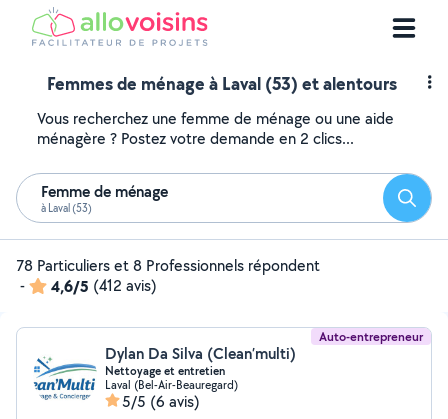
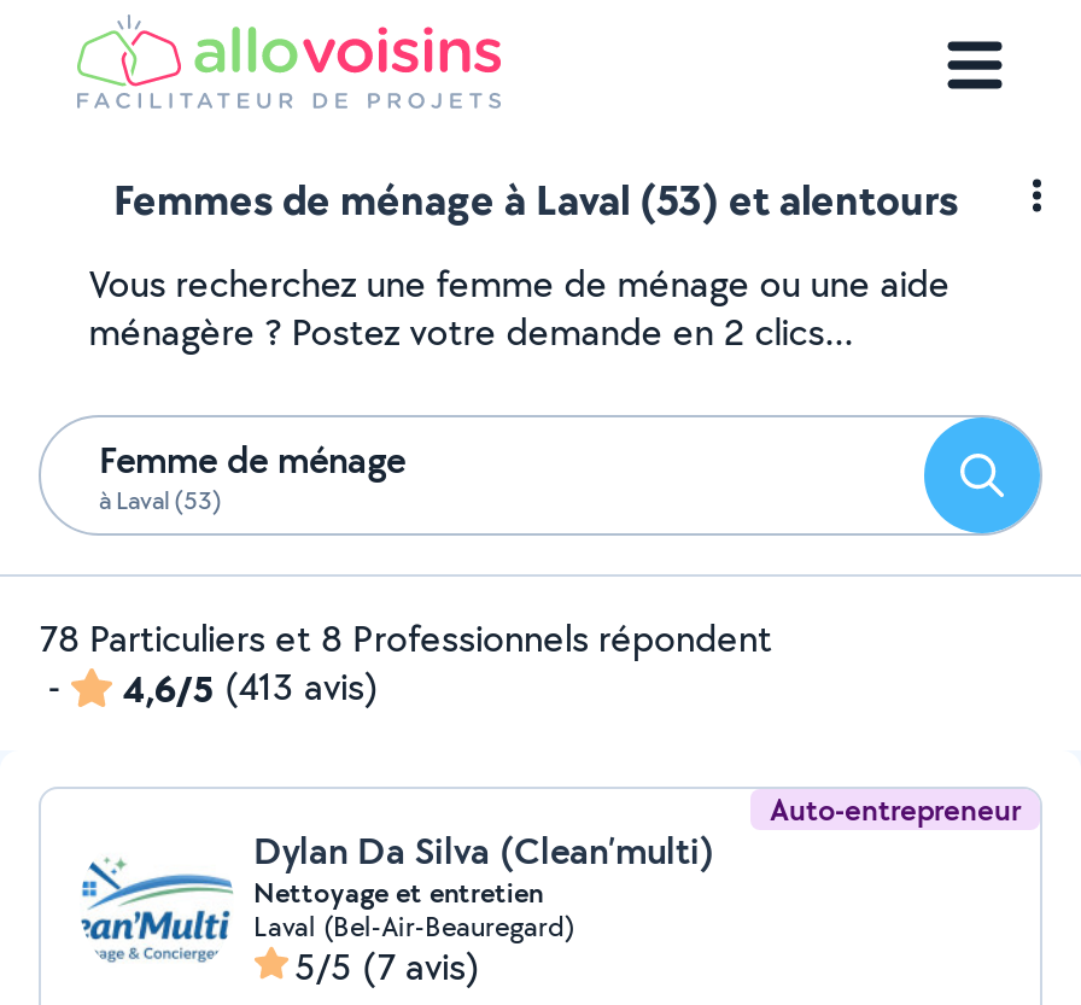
- 4,6/5 (412 avis)
+ 4,6/5 (413 avis)

- 5/5 (6 avis)
+ 5/5 (7 avis)
